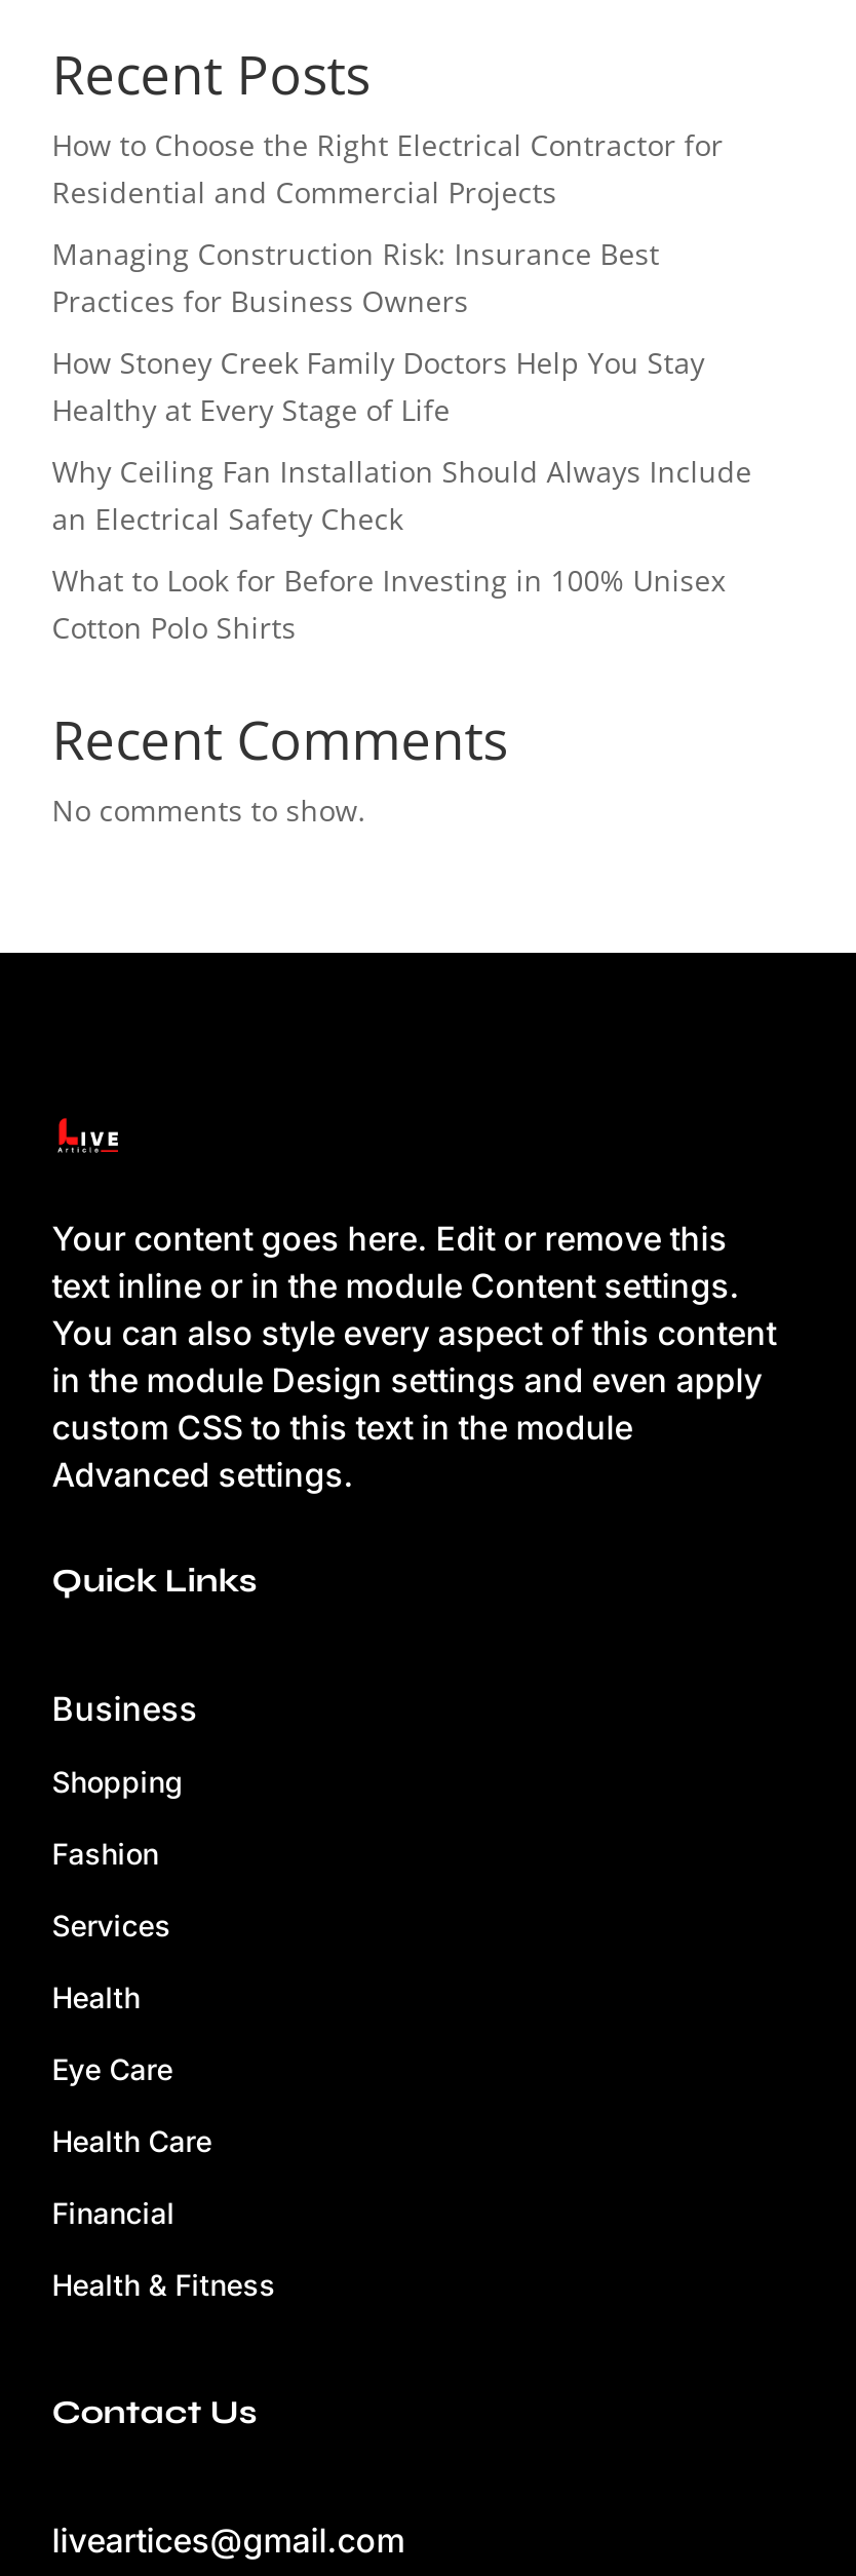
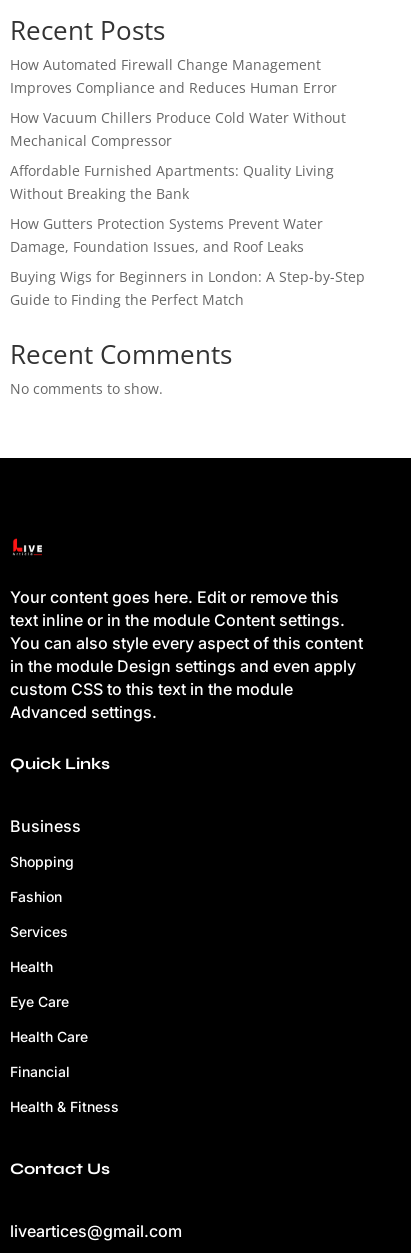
- How to Choose the Right Electrical Contractor for
- Residential and Commercial Projects
+ How Automated Firewall Change Management
+ Improves Compliance and Reduces Human Error

- Managing Construction Risk: Insurance Best
- Practices for Business Owners
+ How Vacuum Chillers Produce Cold Water Without
+ Mechanical Compressor

- How Stoney Creek Family Doctors Help You Stay
- Healthy at Every Stage of Life
+ Affordable Furnished Apartments: Quality Living
+ Without Breaking the Bank

- Why Ceiling Fan Installation Should Always Include
- an Electrical Safety Check
+ How Gutters Protection Systems Prevent Water
+ Damage, Foundation Issues, and Roof Leaks

- What to Look for Before Investing in 100% Unisex
- Cotton Polo Shirts
+ Buying Wigs for Beginners in London: A Step-by-Step
+ Guide to Finding the Perfect Match
